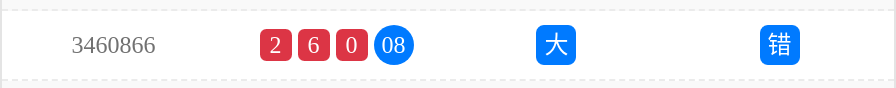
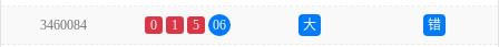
- 3460866
- 2
- 6
+ 3460084

- 08
+ 1
+ 5
+ 06
